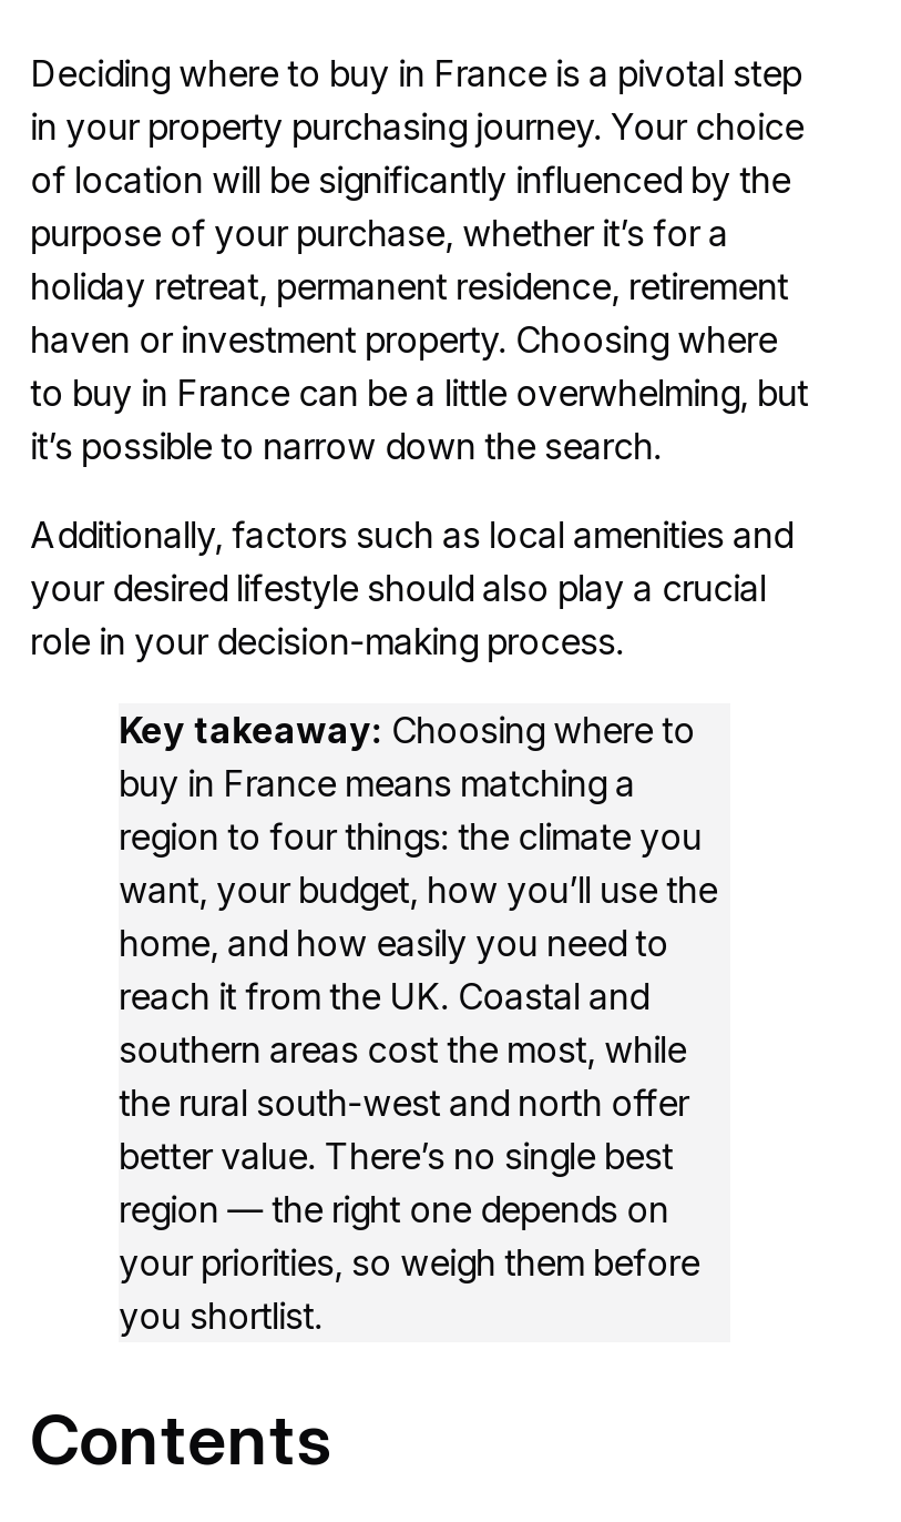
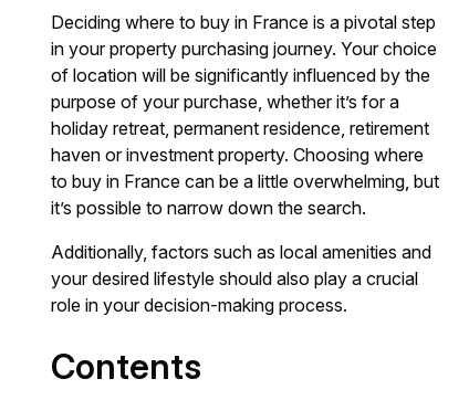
- Key takeaway: Choosing where to
- buy in France means matching a
- region to four things: the climate you
- want, your budget, how you’ll use the
- home, and how easily you need to
- reach it from the UK. Coastal and
- southern areas cost the most, while
- the rural south-west and north offer
- better value. There’s no single best
- region — the right one depends on
- your priorities, so weigh them before
- you shortlist.
